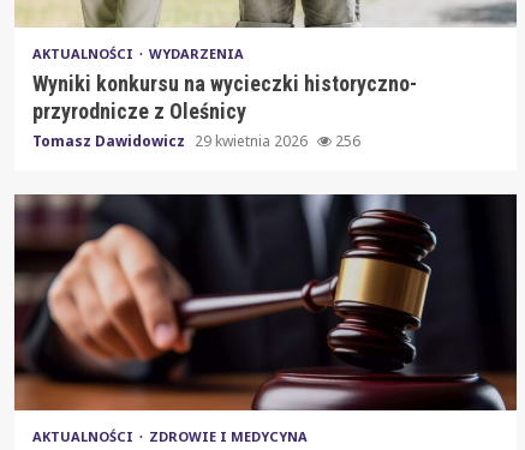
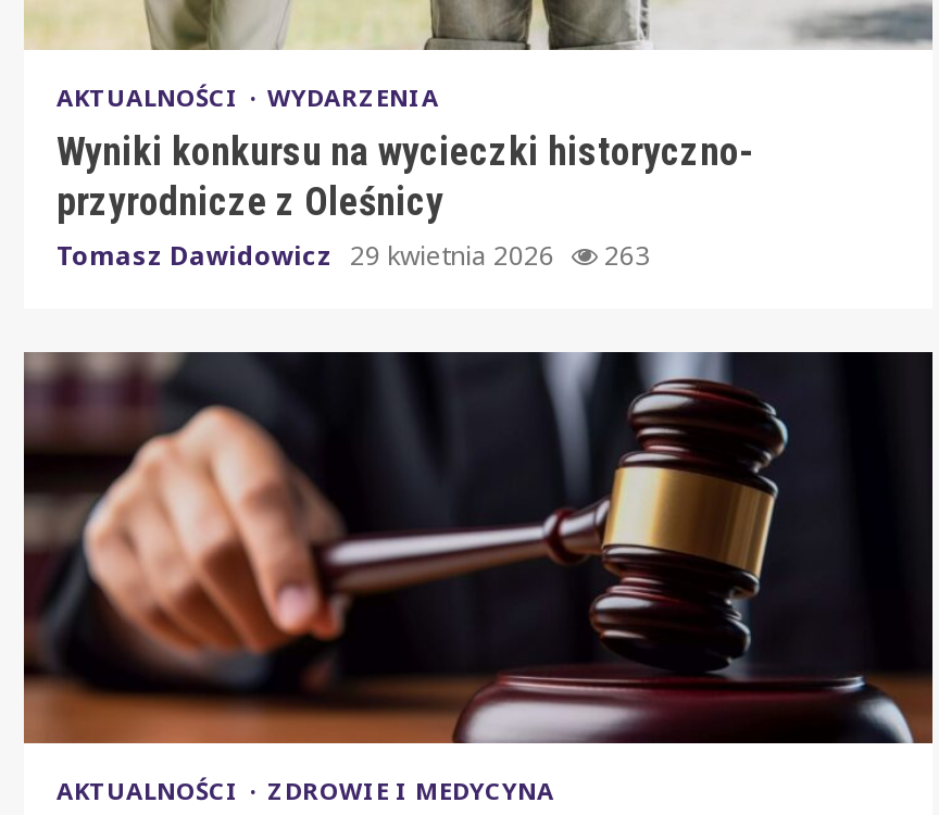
- Tomasz Dawidowicz 29 kwietnia 2026 256
+ Tomasz Dawidowicz 29 kwietnia 2026 263
